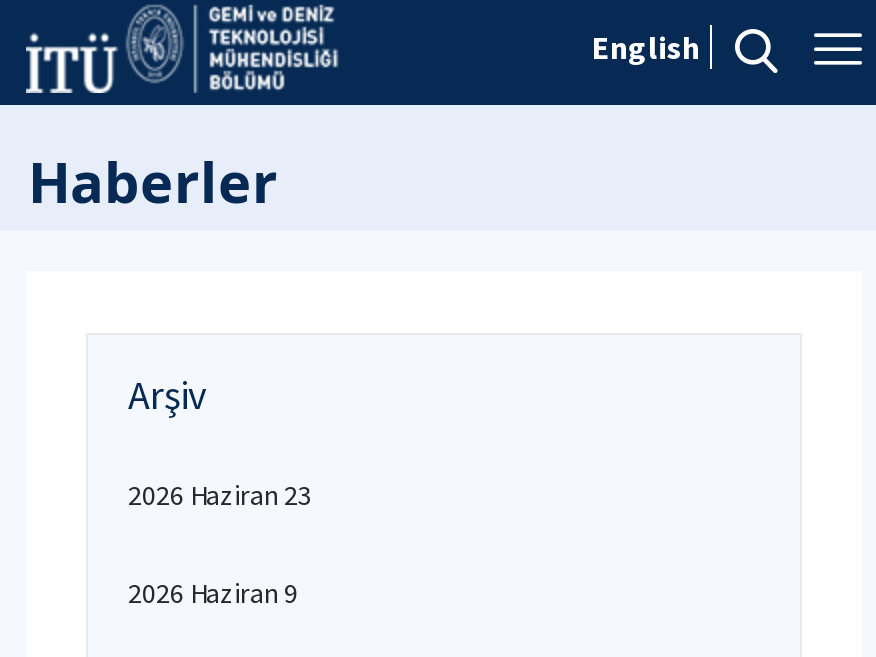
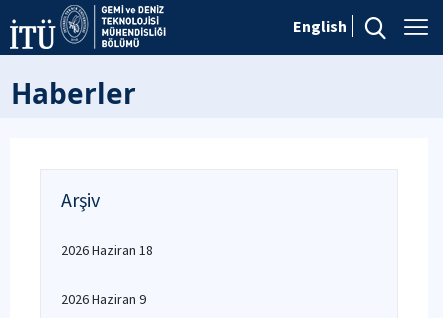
- 2026 Haziran 23
+ 2026 Haziran 18
